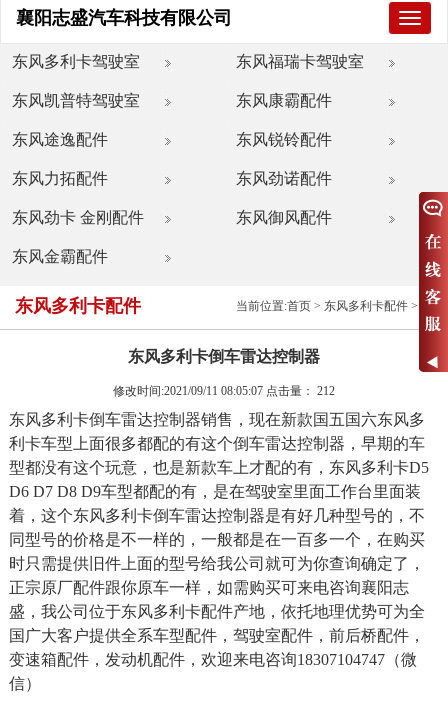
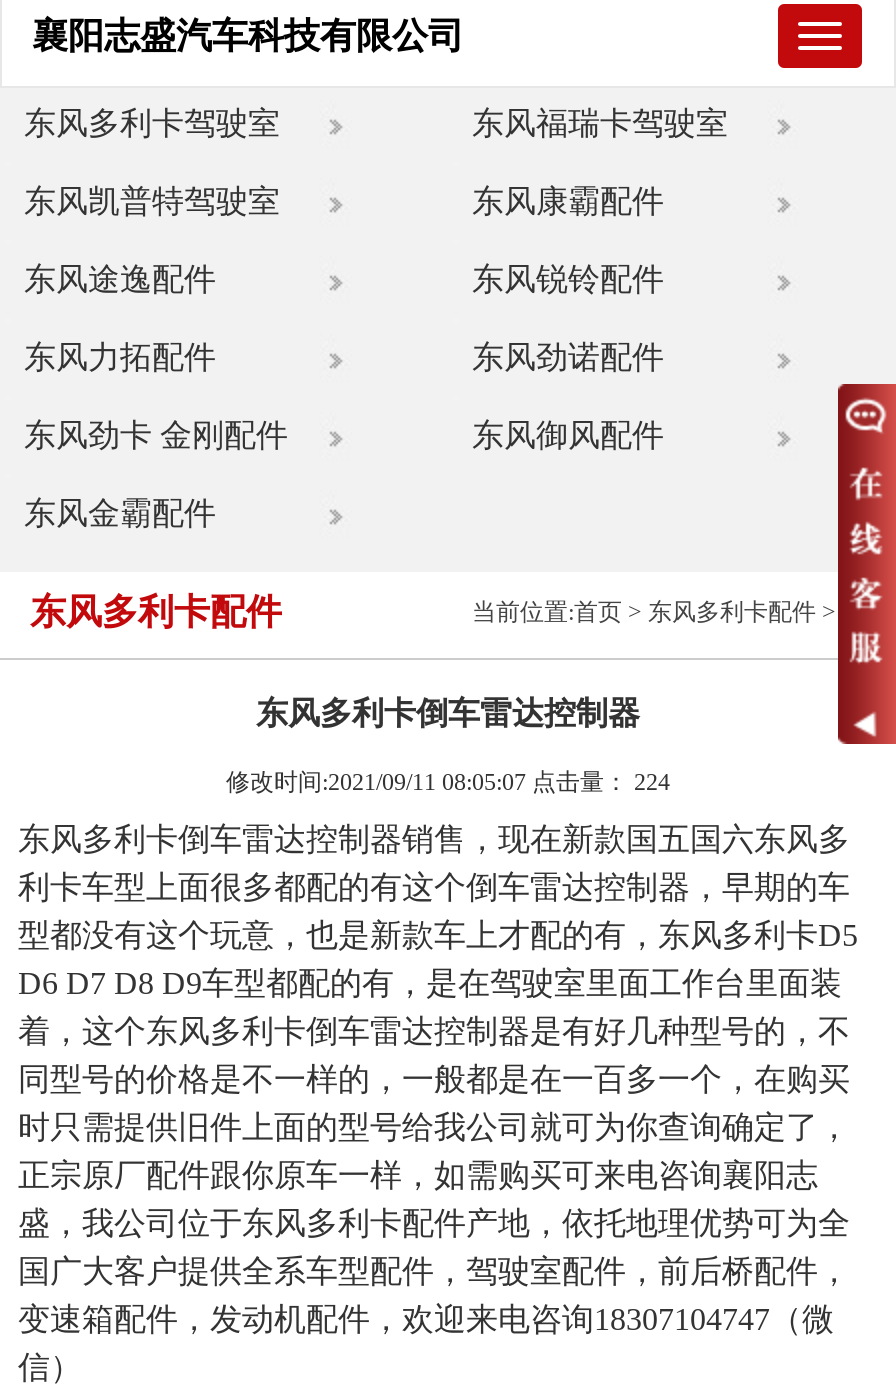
- 修改时间:2021/09/11 08:05:07 点击量：212
+ 修改时间:2021/09/11 08:05:07 点击量：224
